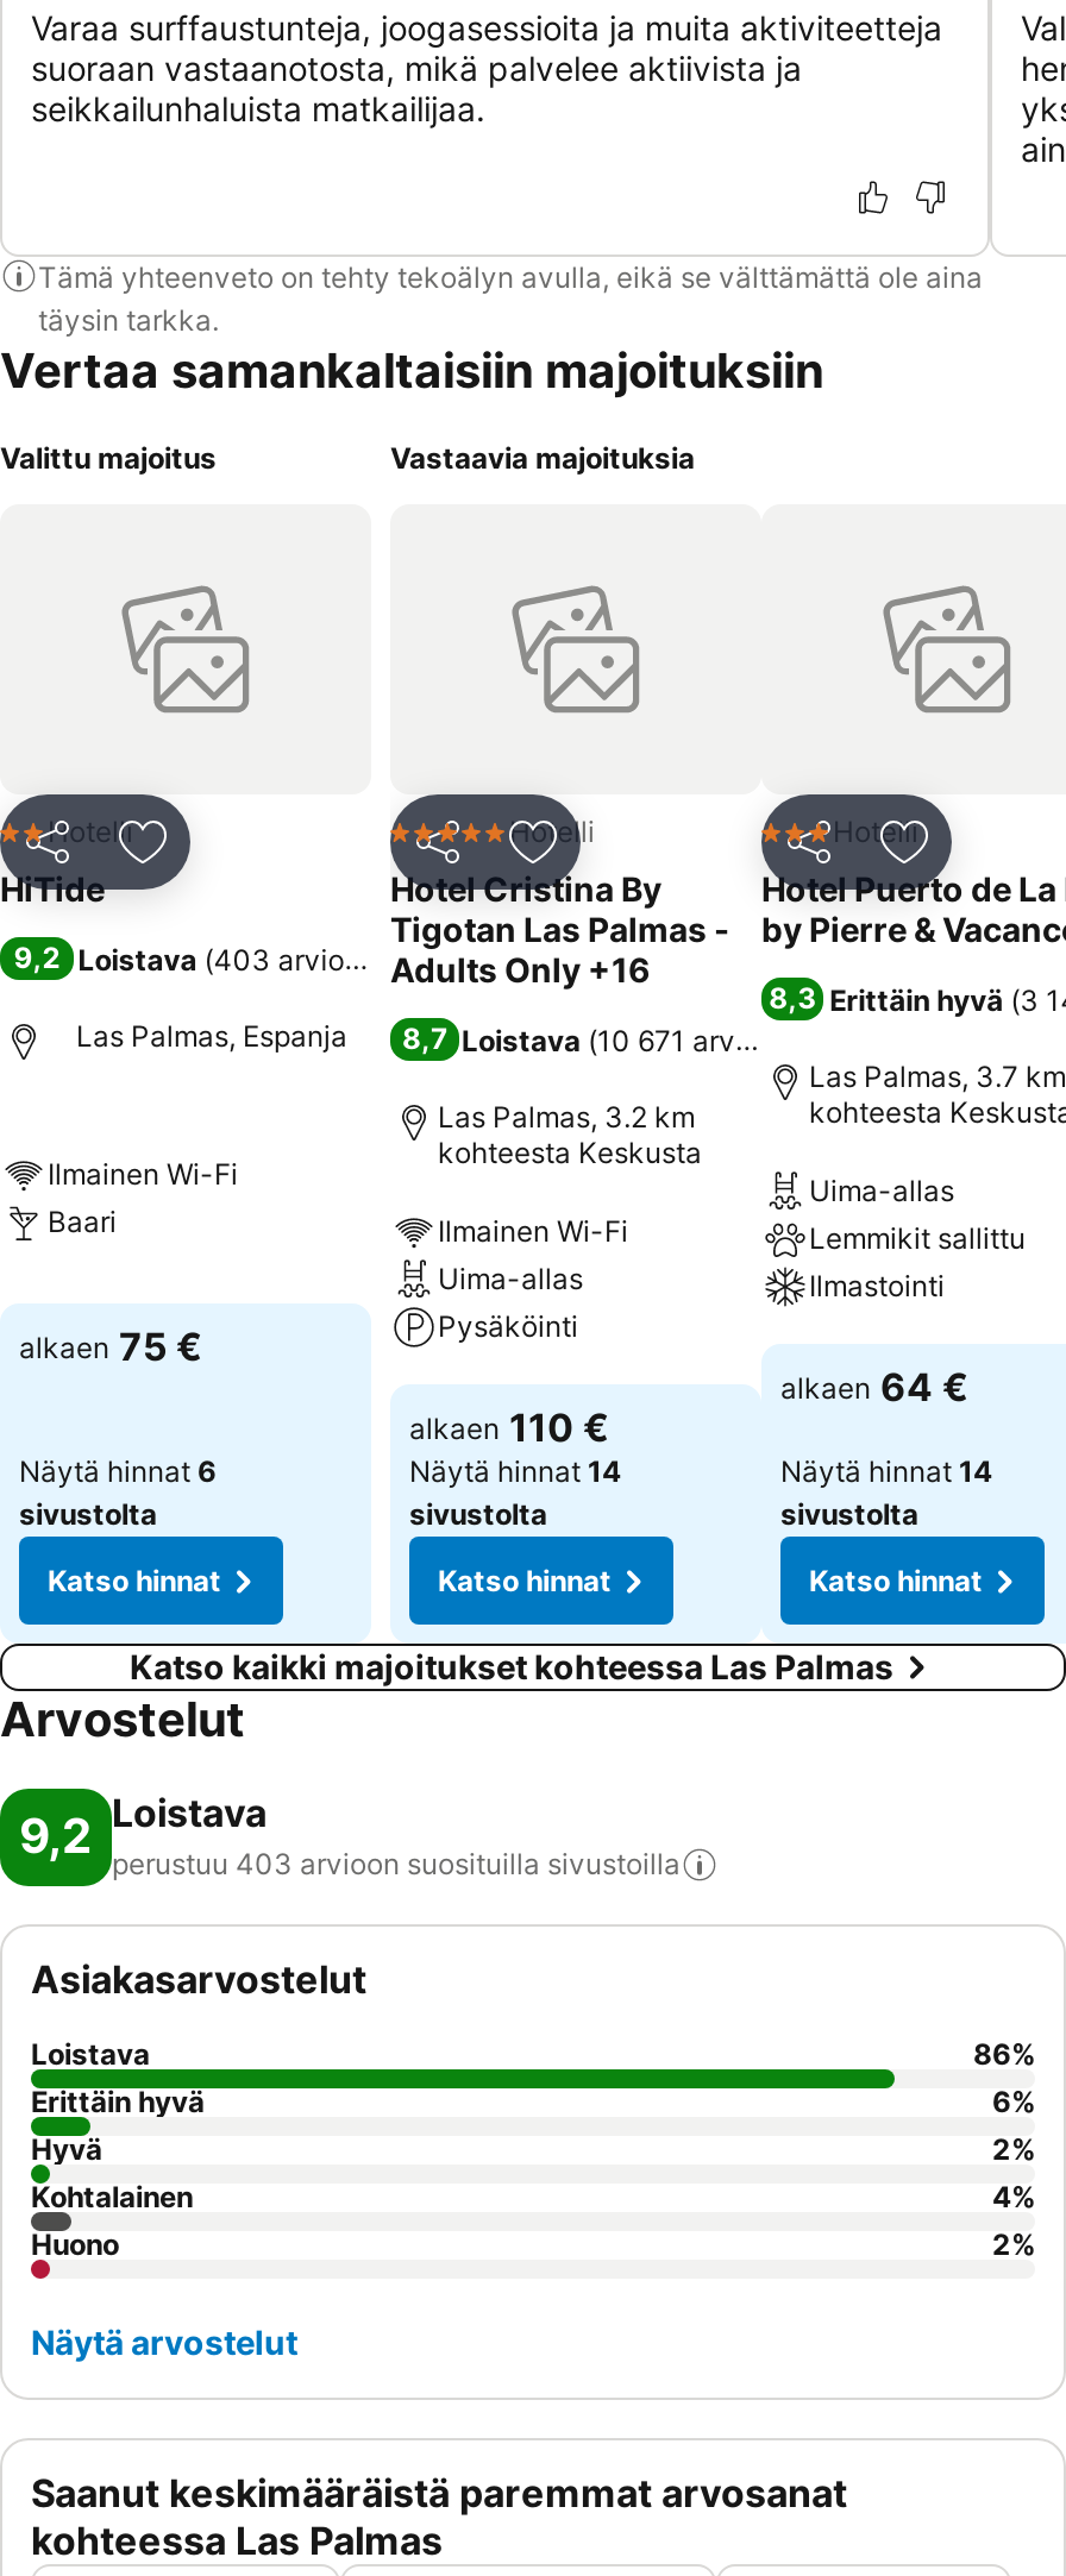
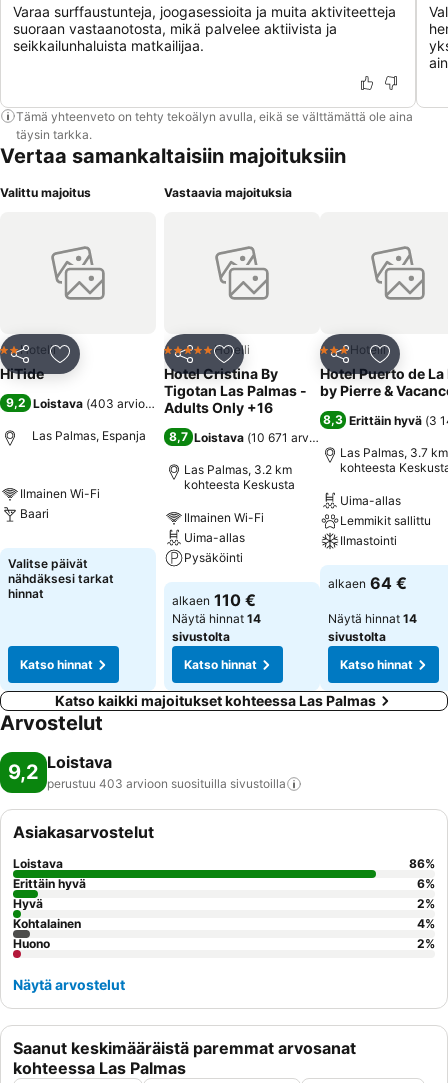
- alkaen 75 €
- Näytä hinnat 6
- sivustolta
+ Valitse päivät
+ nähdäksesi tarkat
+ hinnat
